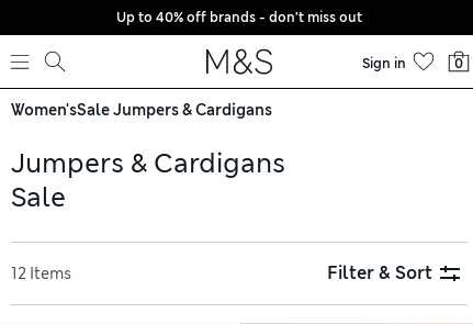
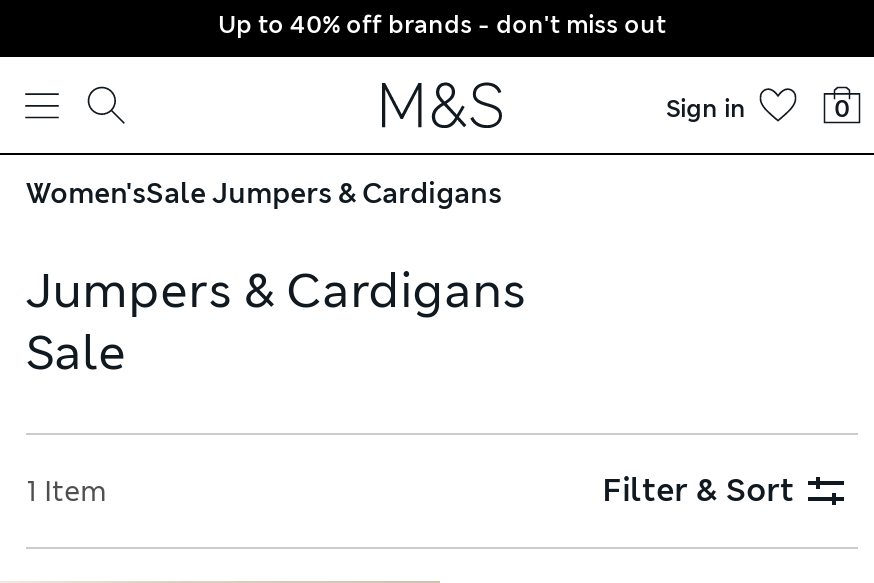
- 12 Items
+ 1 Item
